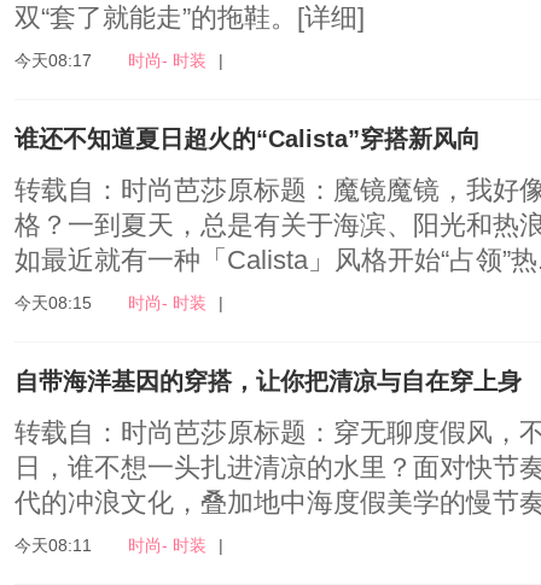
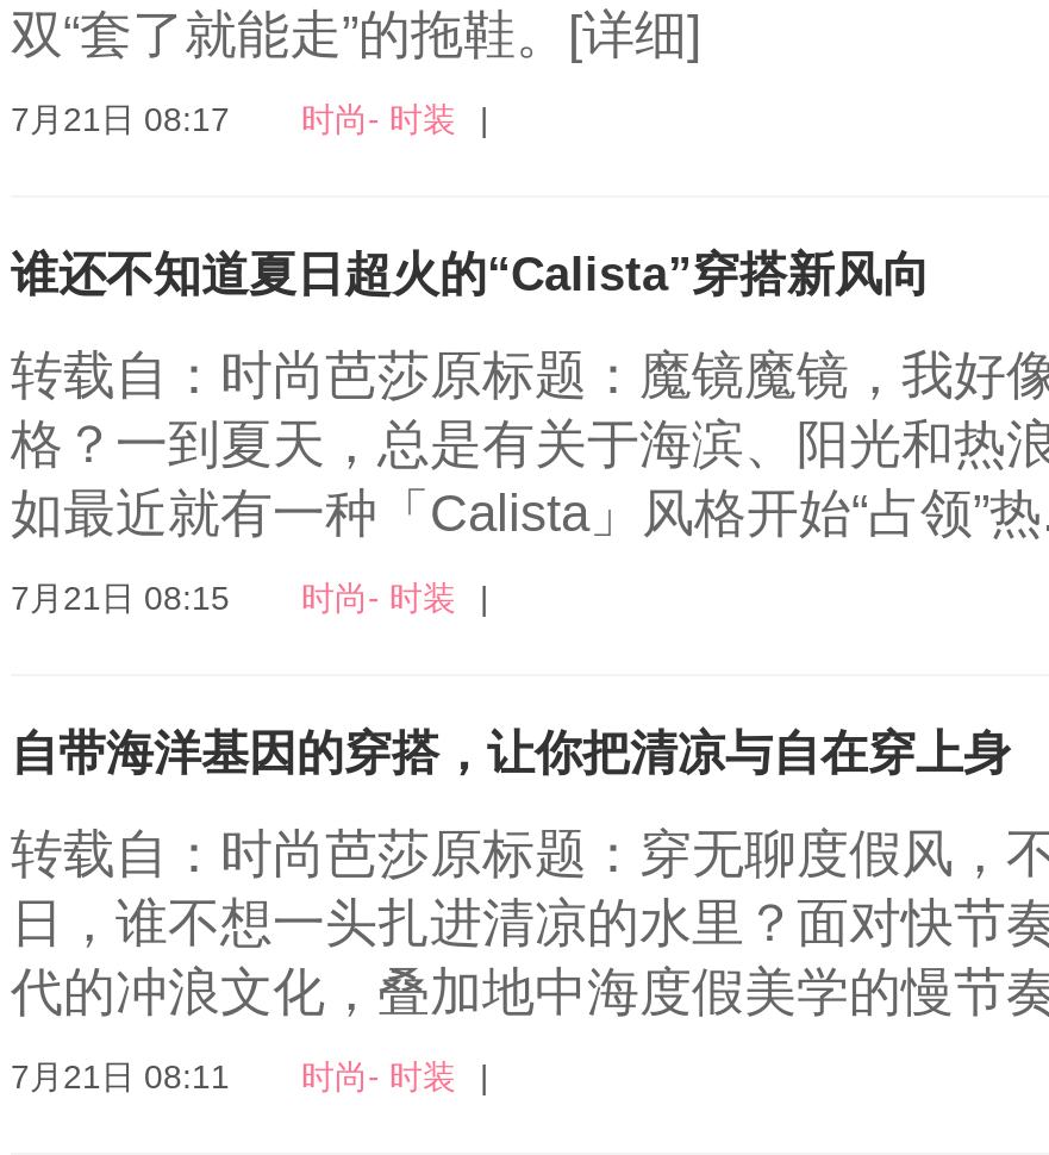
- 今天08:17
+ 7月21日 08:17

- 今天08:15
+ 7月21日 08:15

- 今天08:11
+ 7月21日 08:11
